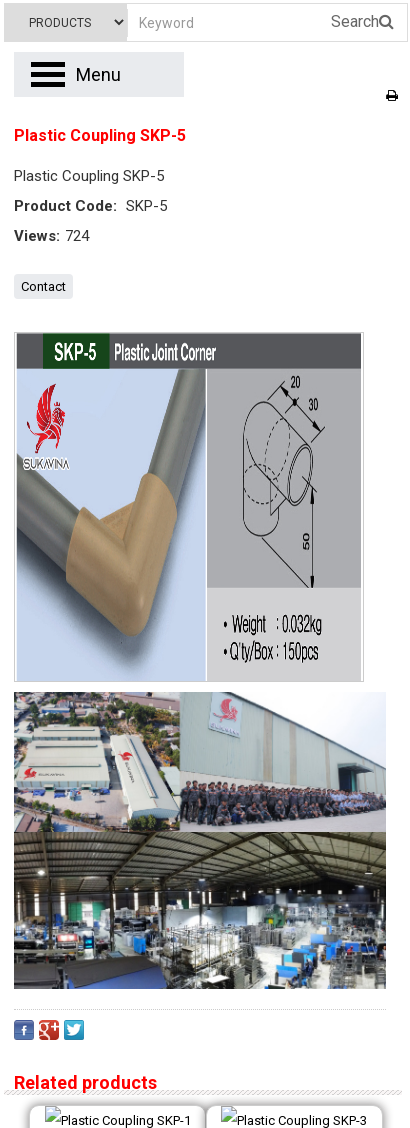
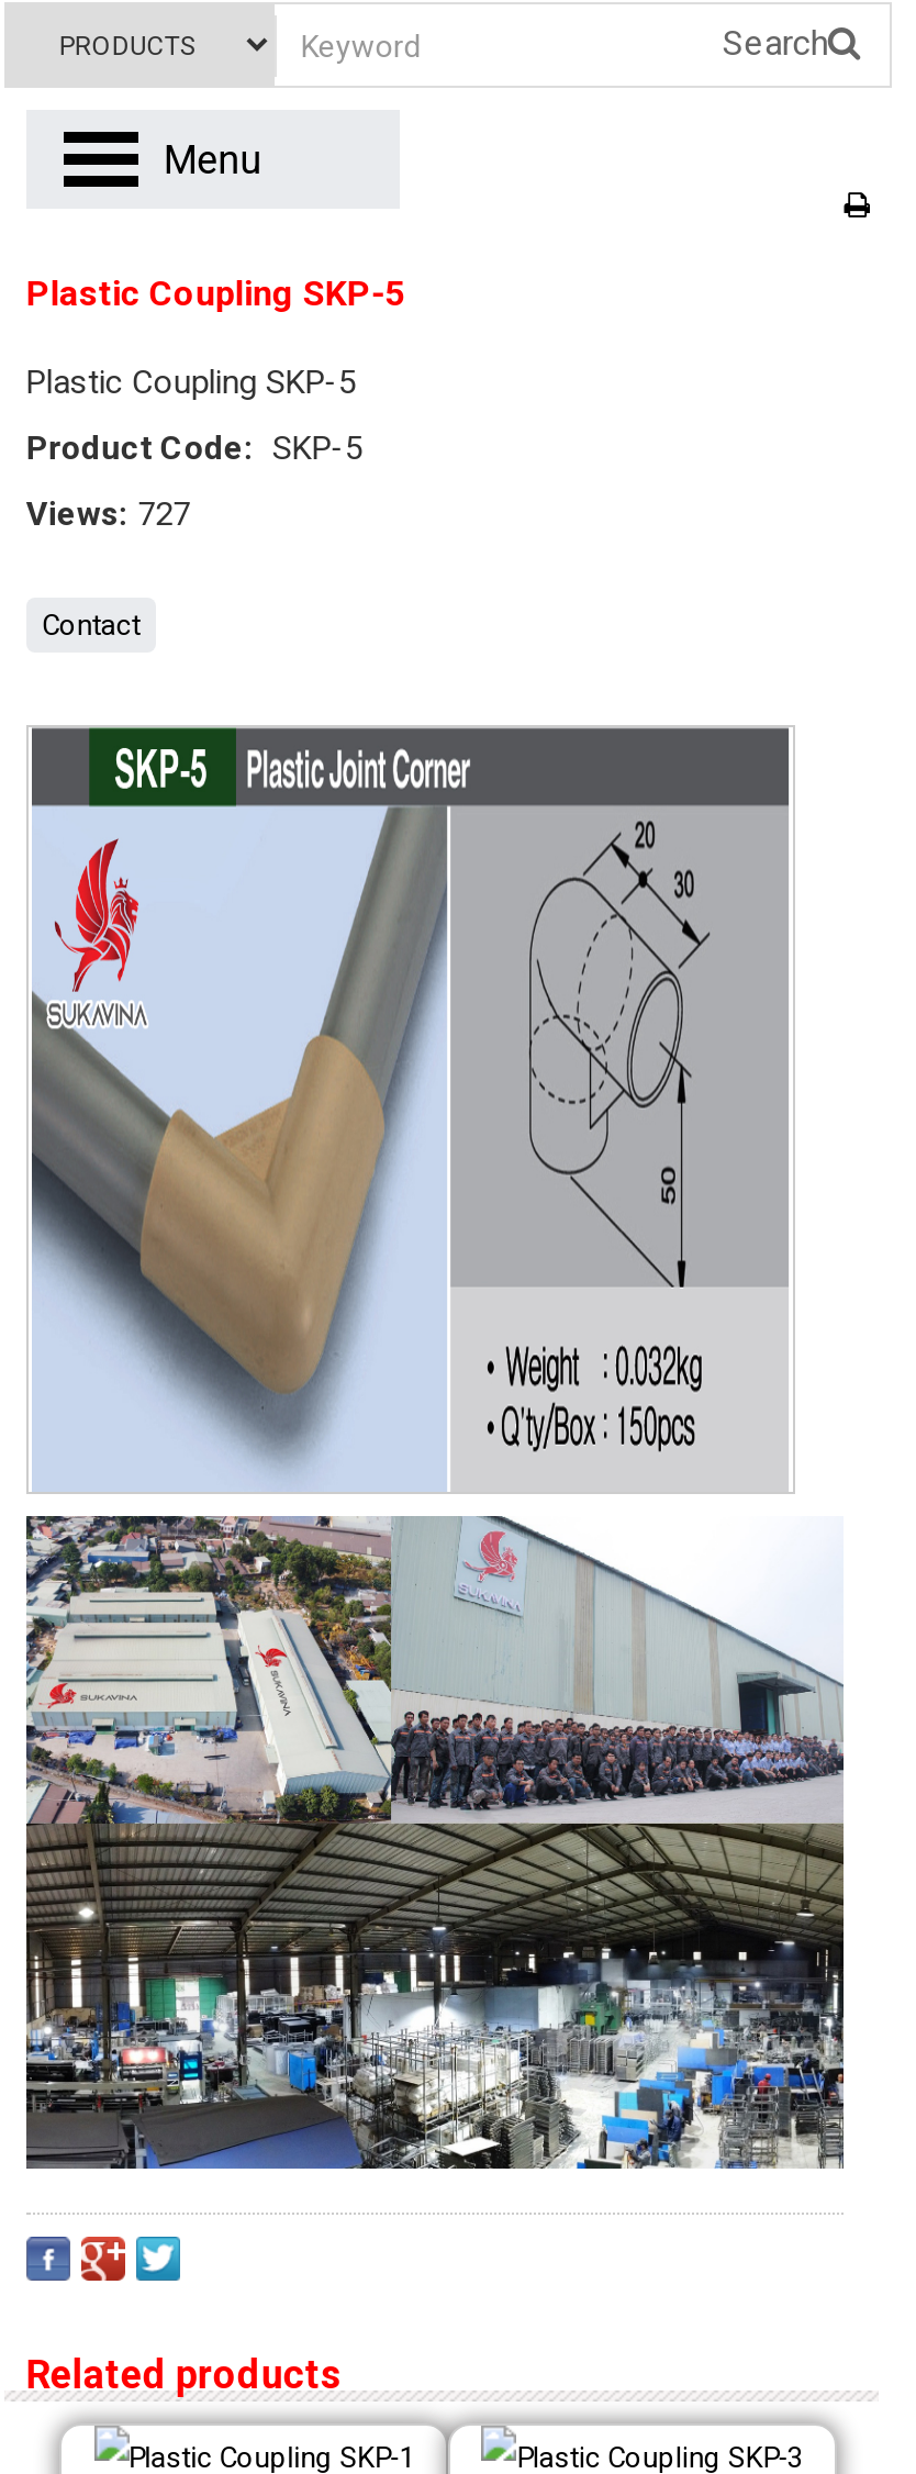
- Views: 724
+ Views: 727
